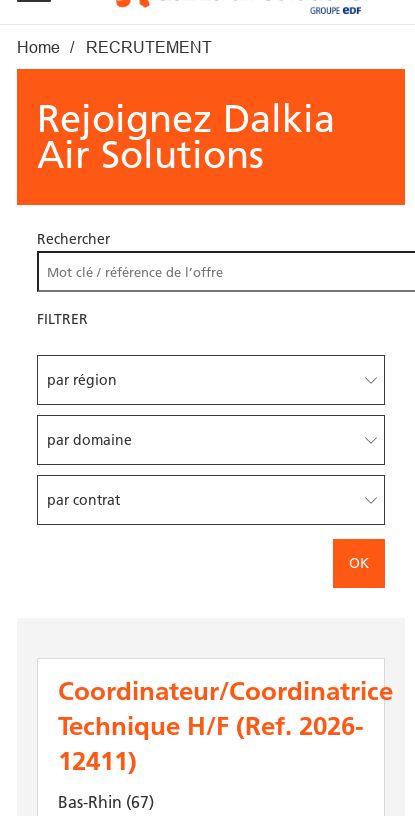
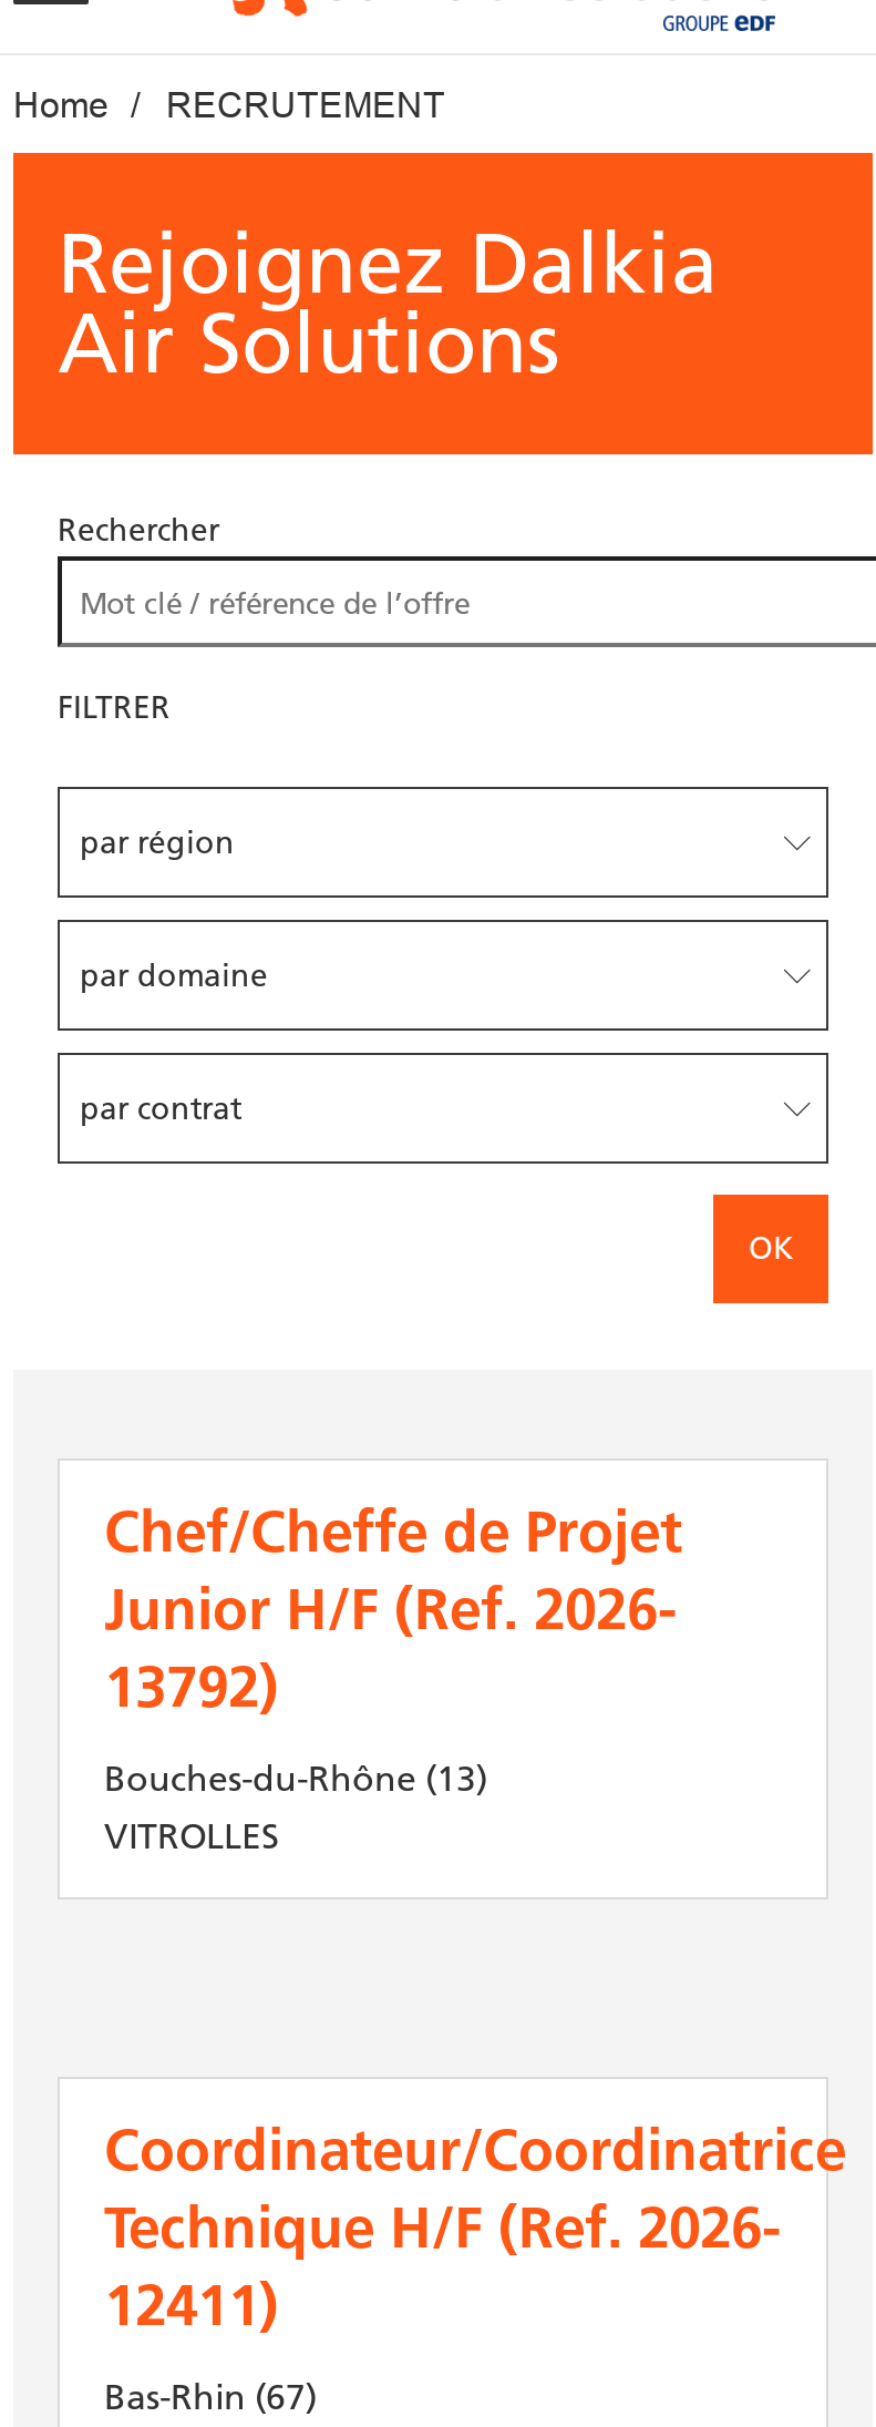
+ Chef/Cheffe de Projet
+ Junior H/F (Ref. 2026-
+ 13792)
+ Bouches-du-Rhône (13)
+ VITROLLES
